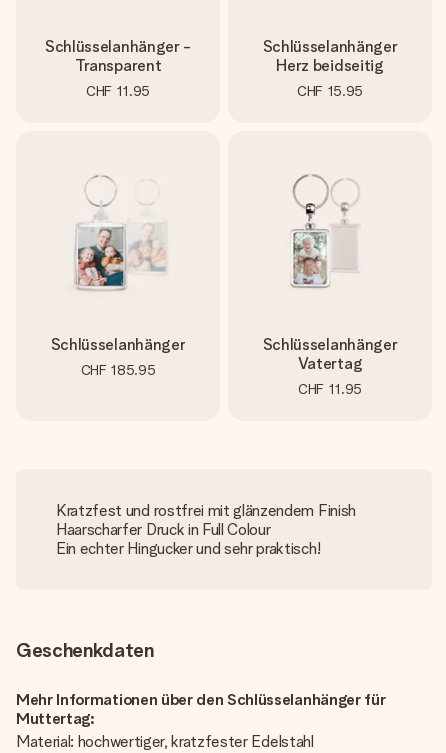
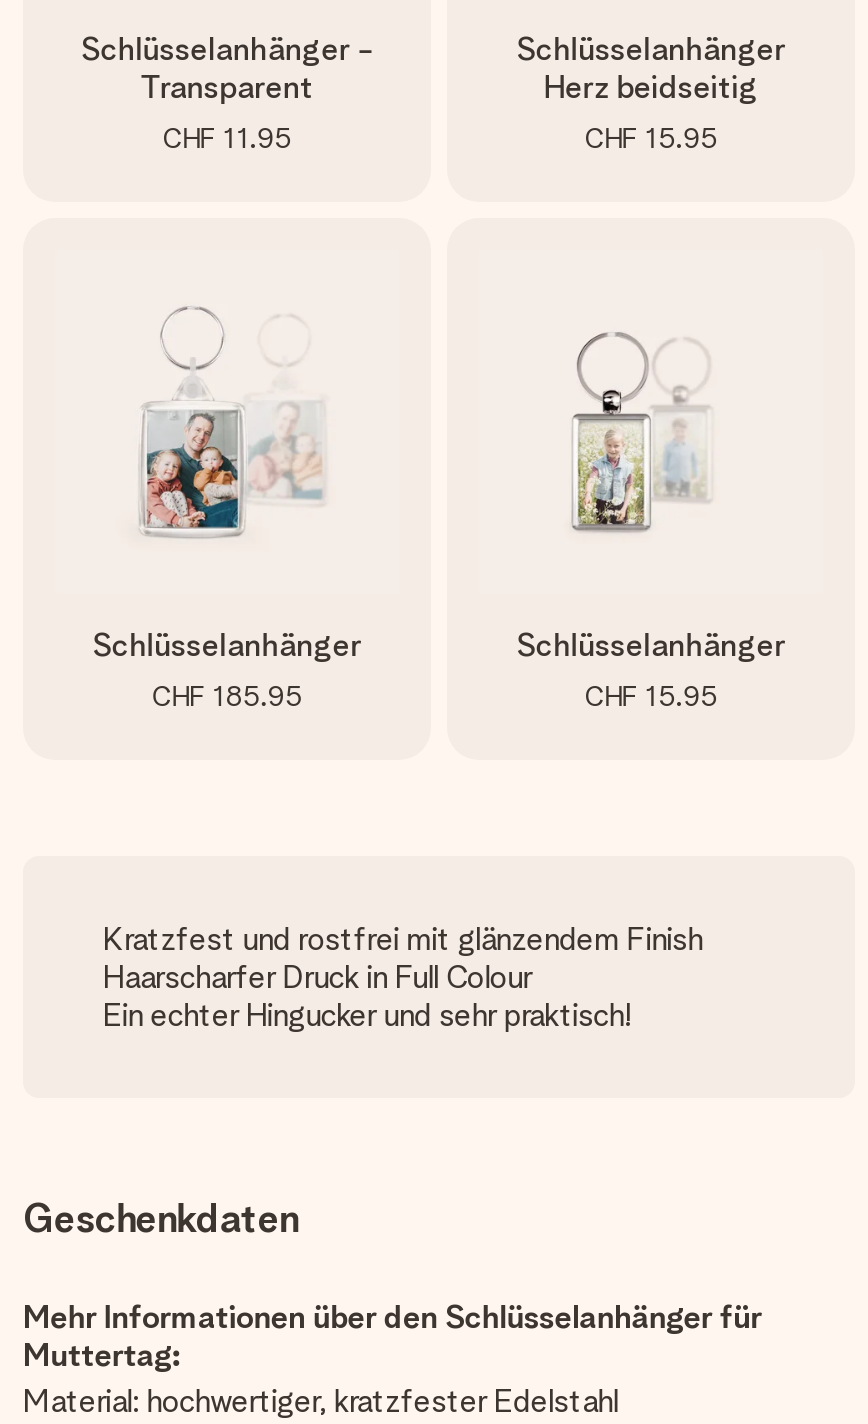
- [image]
+ [image]

- Vatertag
- CHF 11.95
+ CHF 15.95
